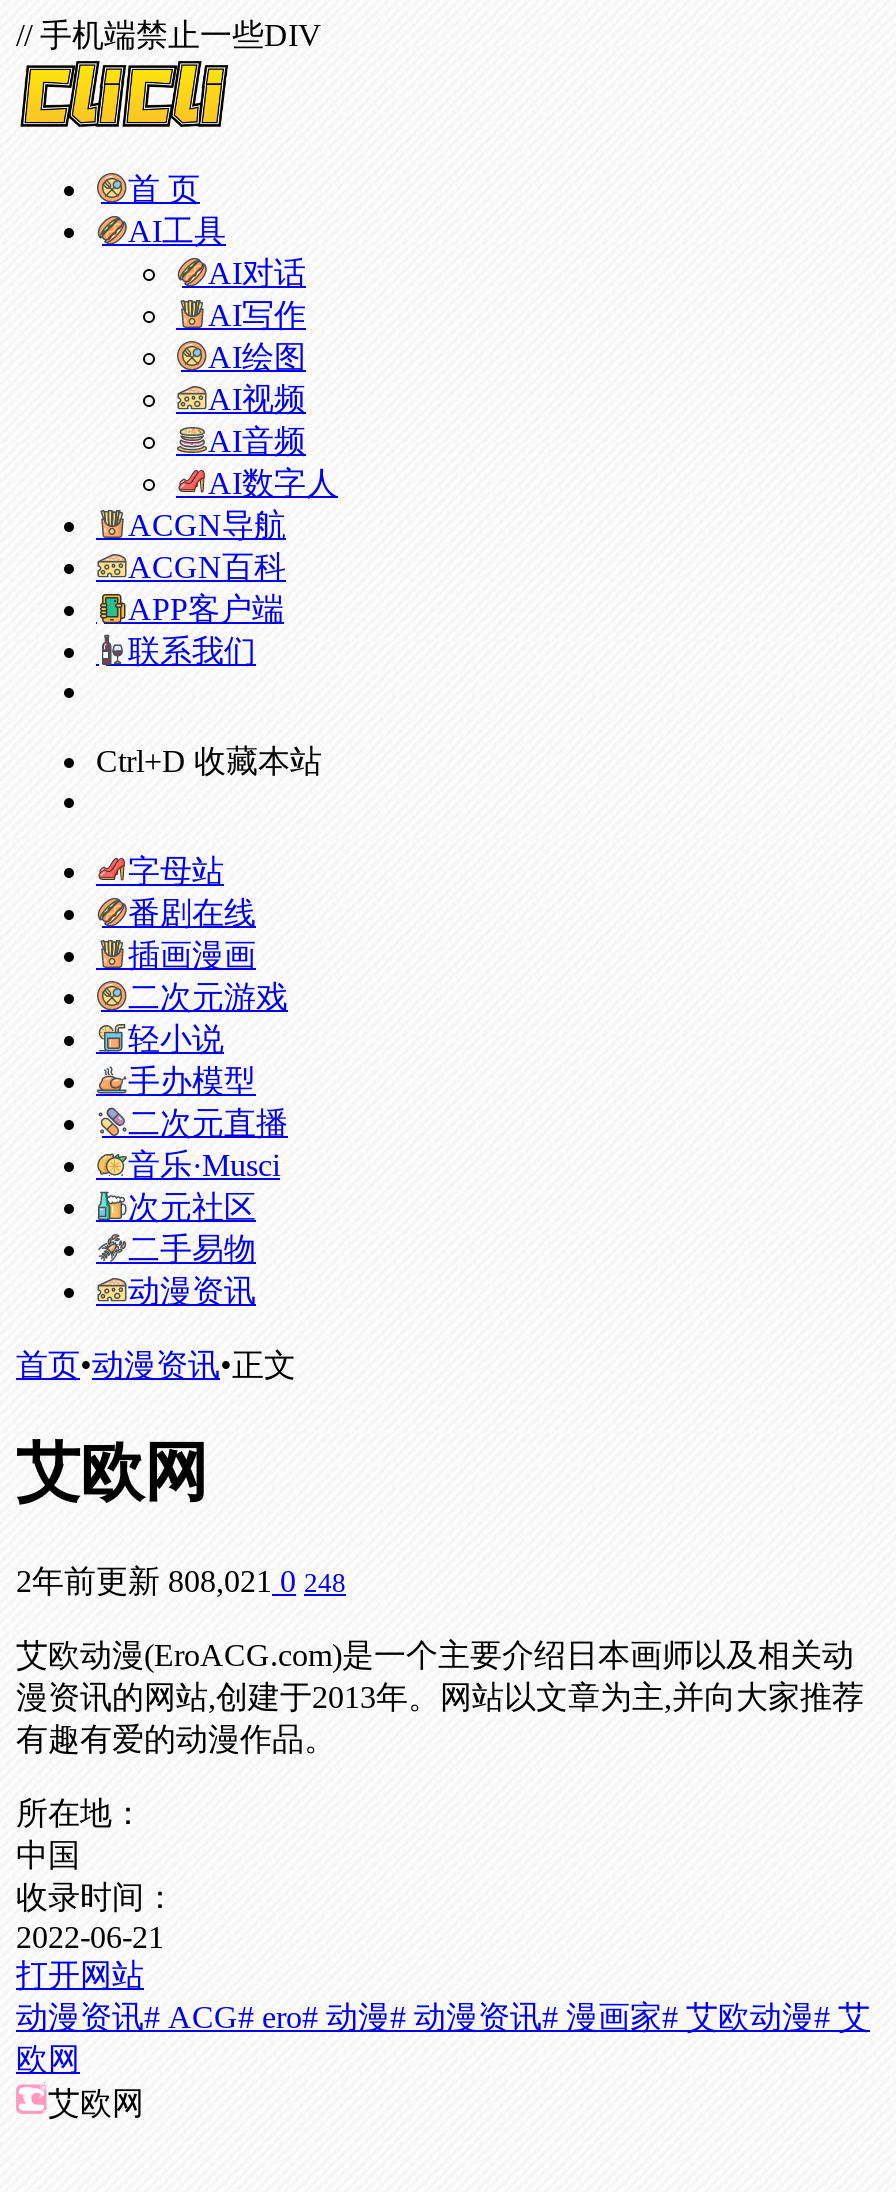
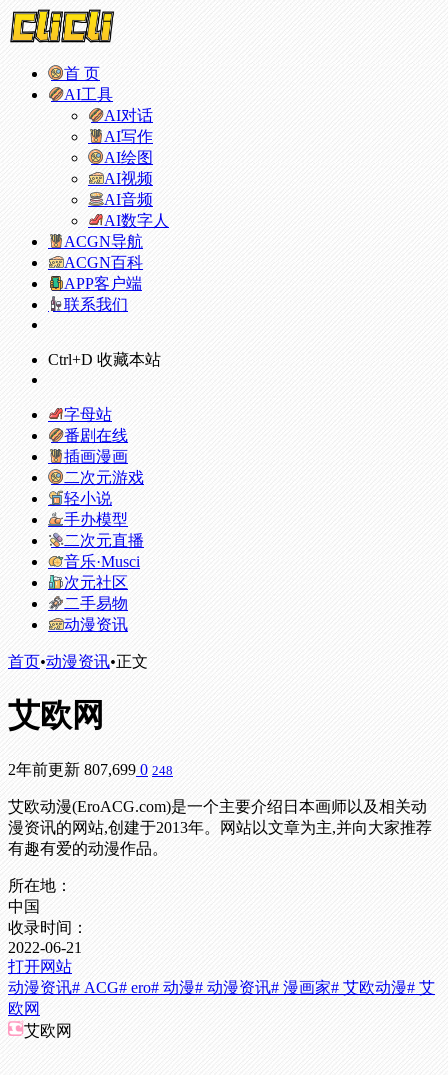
- // 手机端禁止一些DIV

- 2年前更新808,021 0 248
+ 2年前更新807,699 0 248
